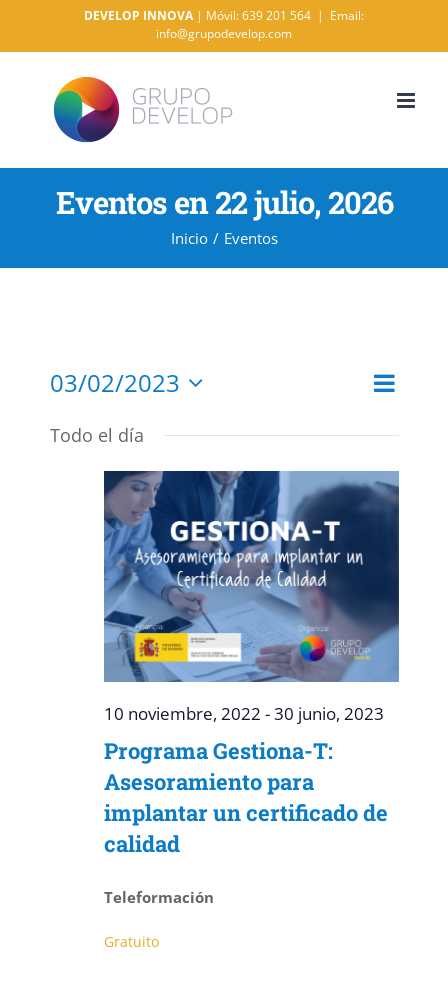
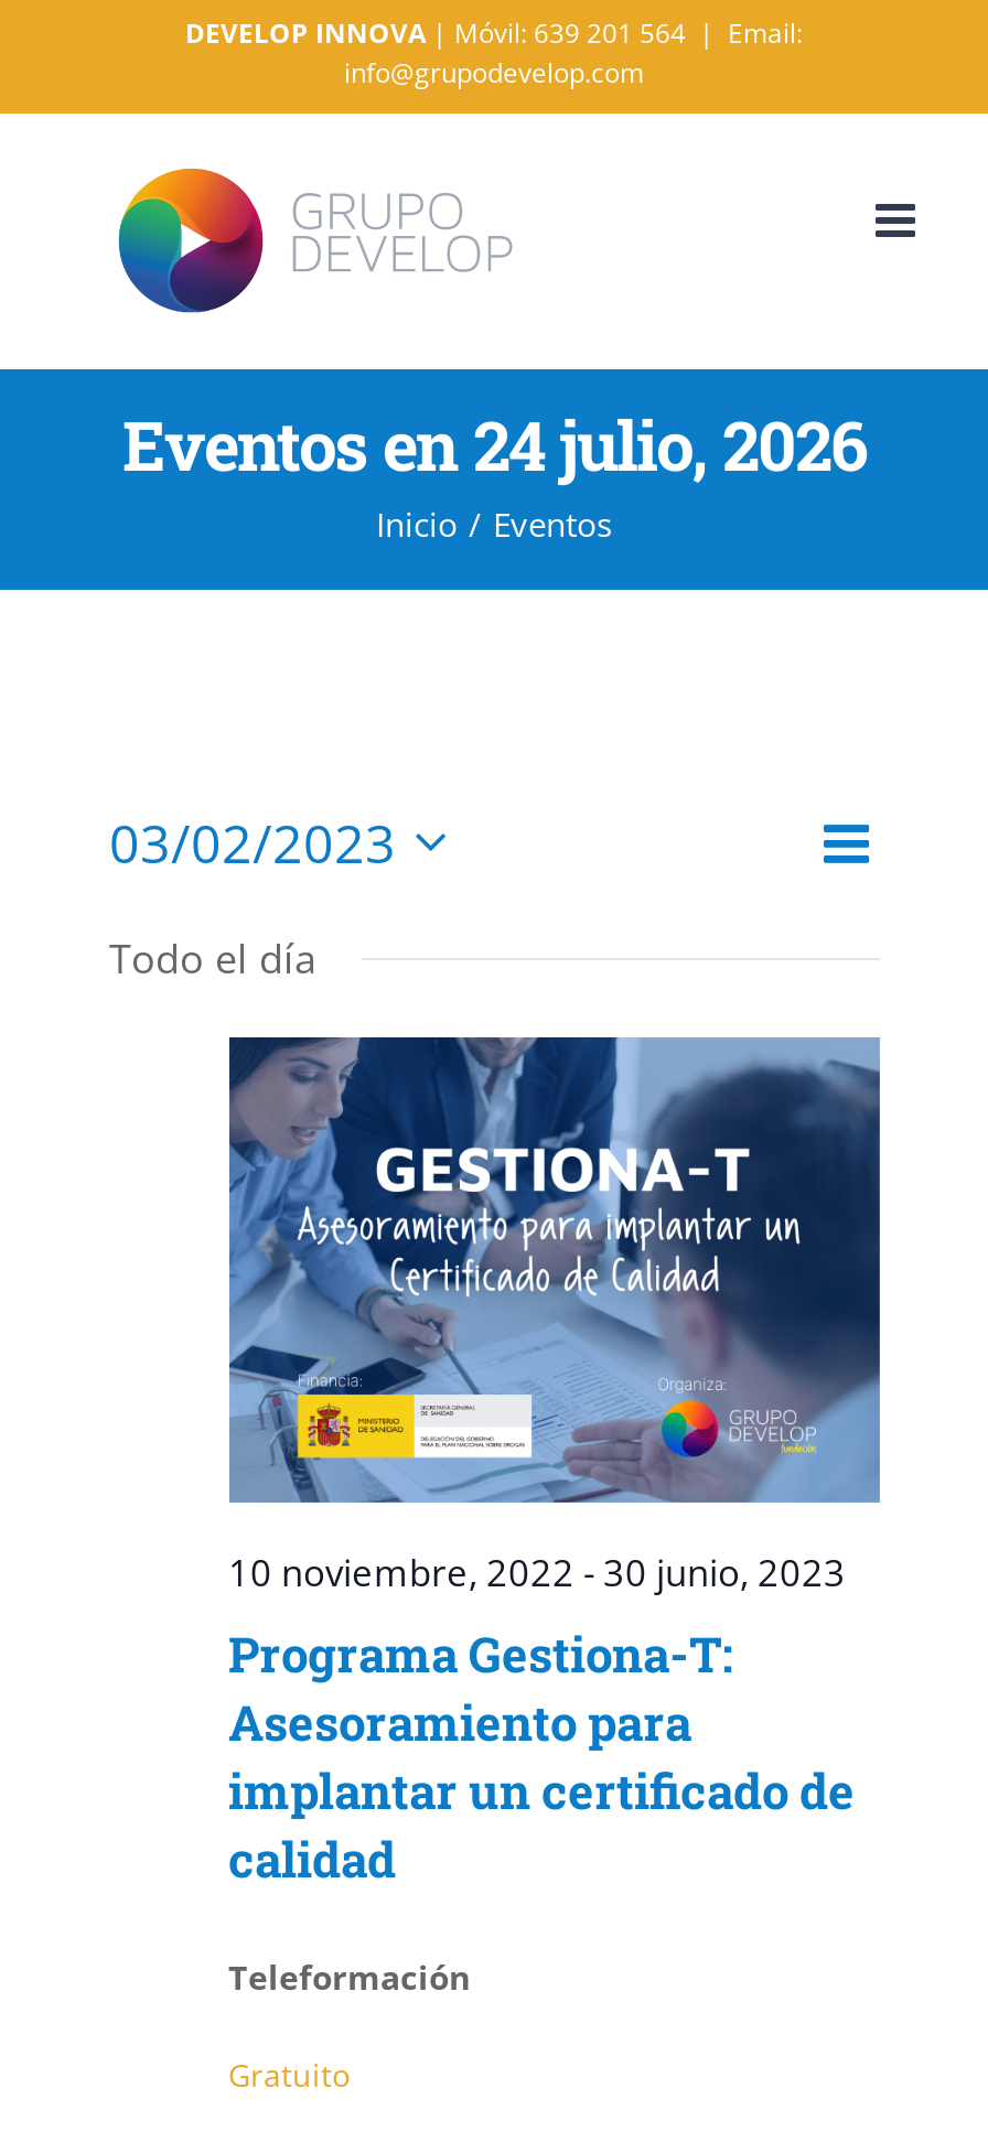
- Eventos en 22 julio, 2026
+ Eventos en 24 julio, 2026
